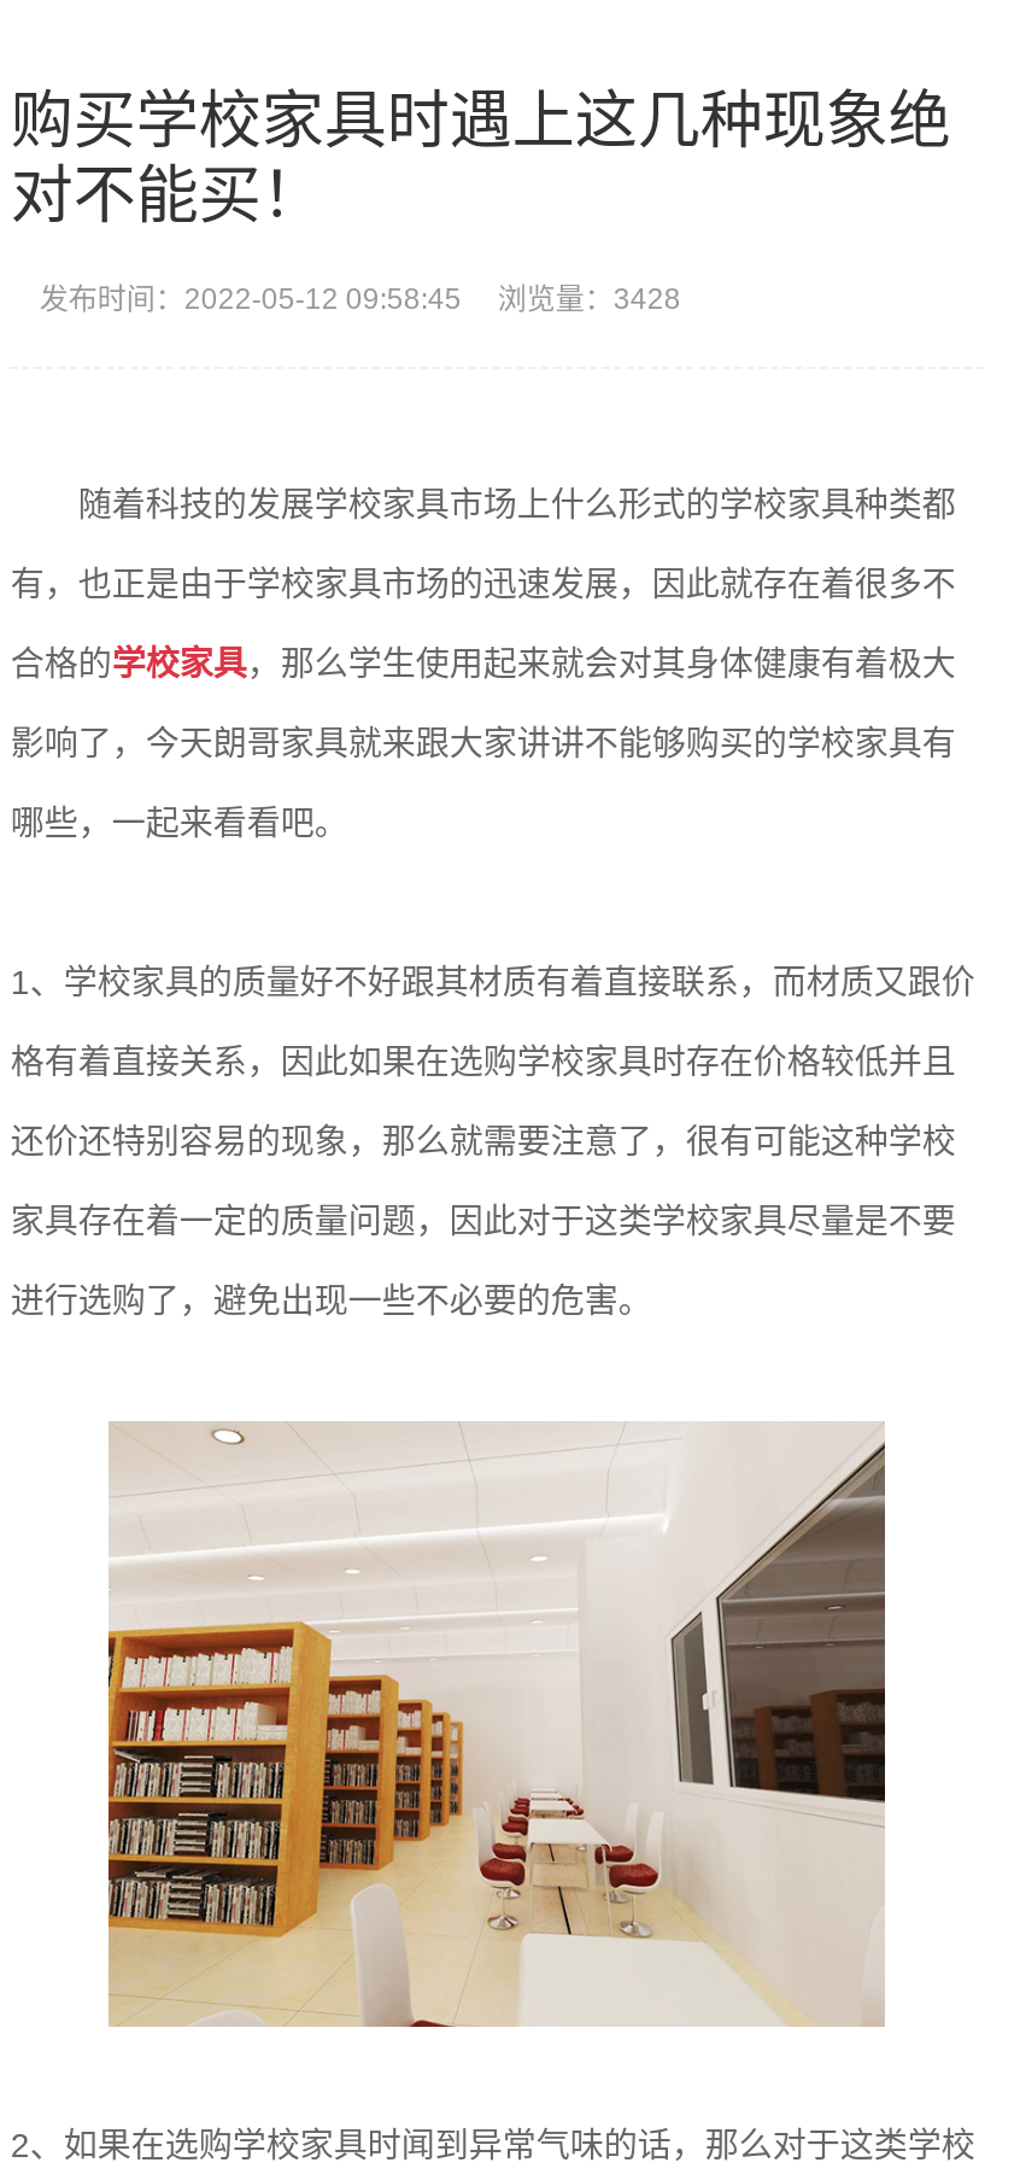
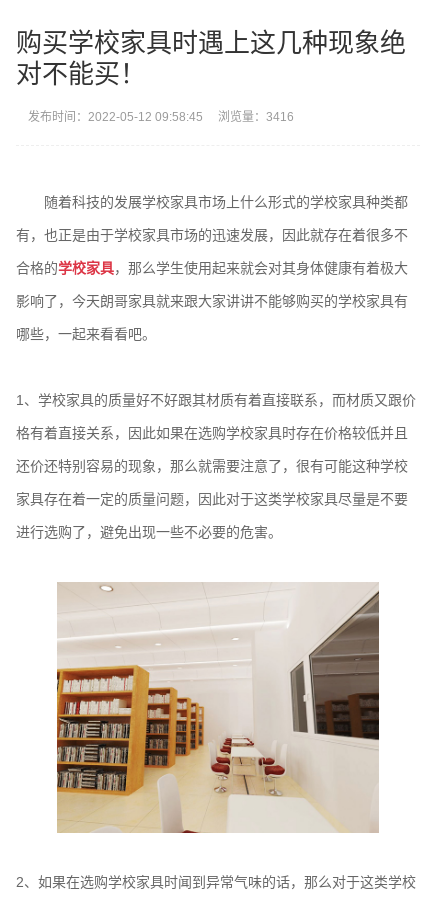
- 发布时间：2022-05-12 09:58:45 浏览量：3428
+ 发布时间：2022-05-12 09:58:45 浏览量：3416
